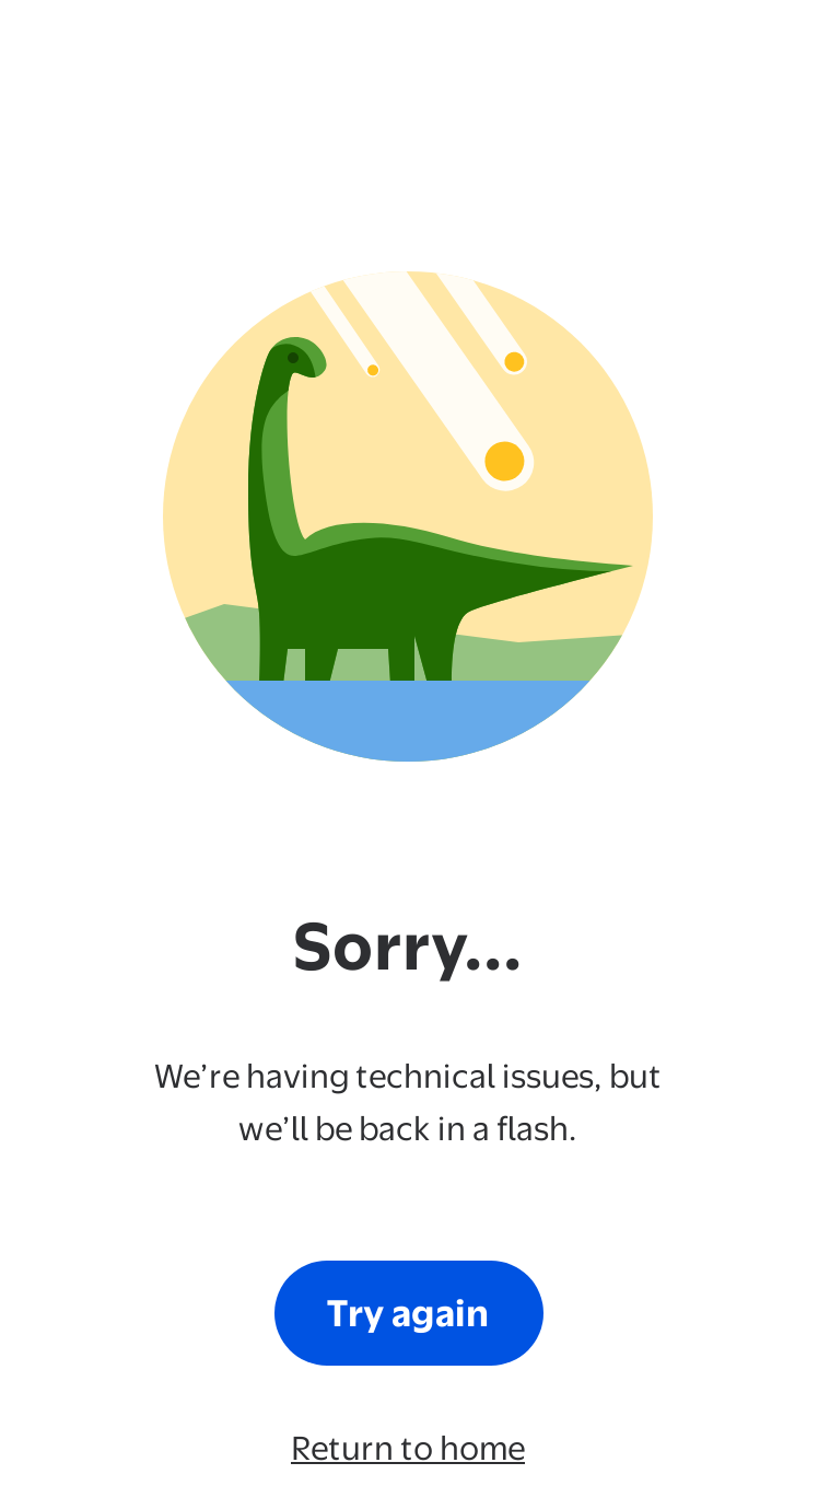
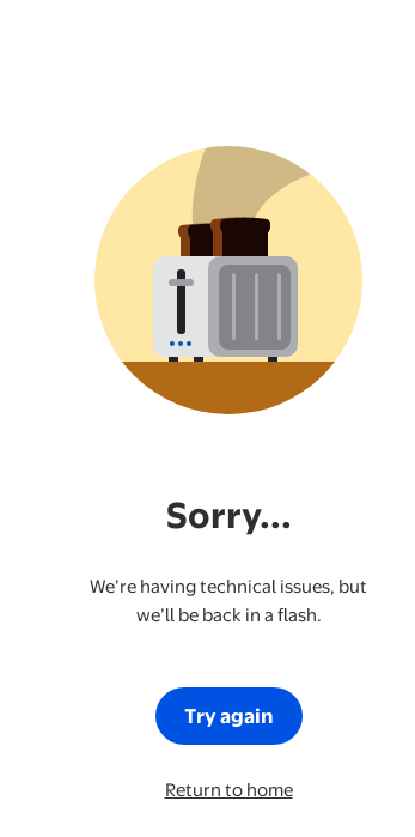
- [image]
+ [image]
